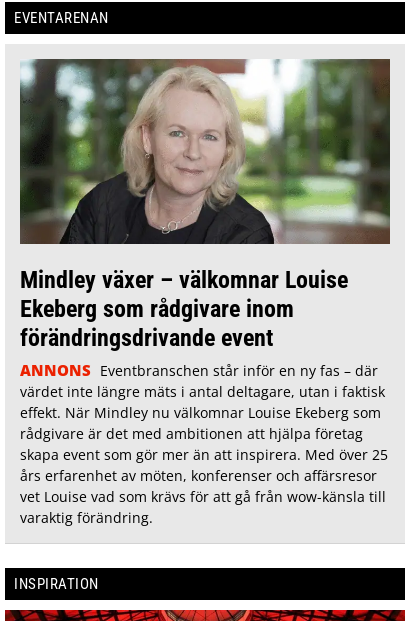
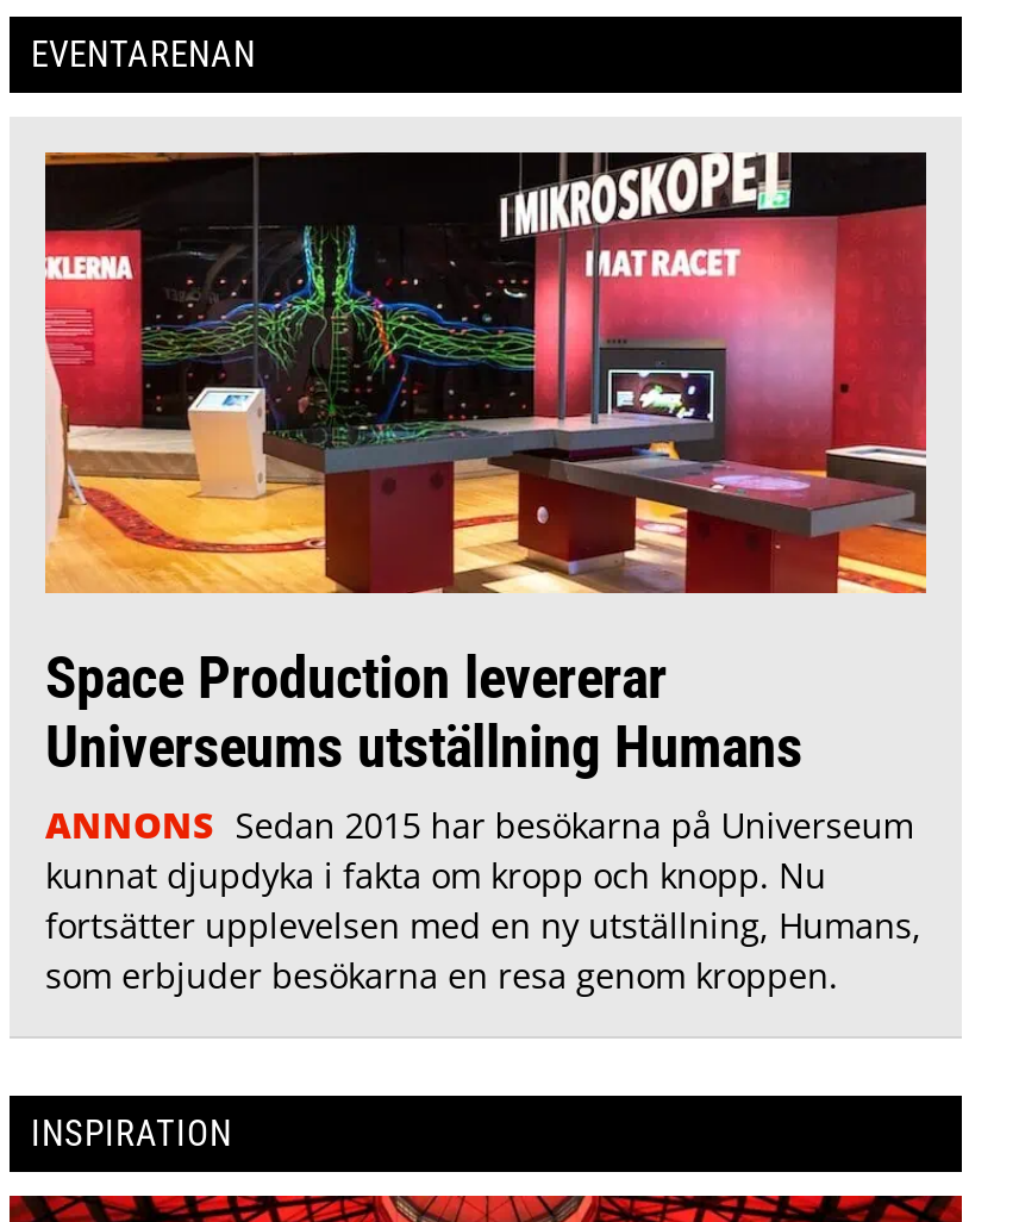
- [image]
- Mindley växer – välkomnar Louise
- Ekeberg som rådgivare inom
- förändringsdrivande event
- ANNONS Eventbranschen står inför en ny fas – där
- värdet inte längre mäts i antal deltagare, utan i faktisk
- effekt. När Mindley nu välkomnar Louise Ekeberg som
- rådgivare är det med ambitionen att hjälpa företag
- skapa event som gör mer än att inspirera. Med över 25
- års erfarenhet av möten, konferenser och affärsresor
- vet Louise vad som krävs för att gå från wow-känsla till
- varaktig förändring.
+ [image]
+ Space Production levererar
+ Universeums utställning Humans
+ ANNONS Sedan 2015 har besökarna på Universeum
+ kunnat djupdyka i fakta om kropp och knopp. Nu
+ fortsätter upplevelsen med en ny utställning, Humans,
+ som erbjuder besökarna en resa genom kroppen.
